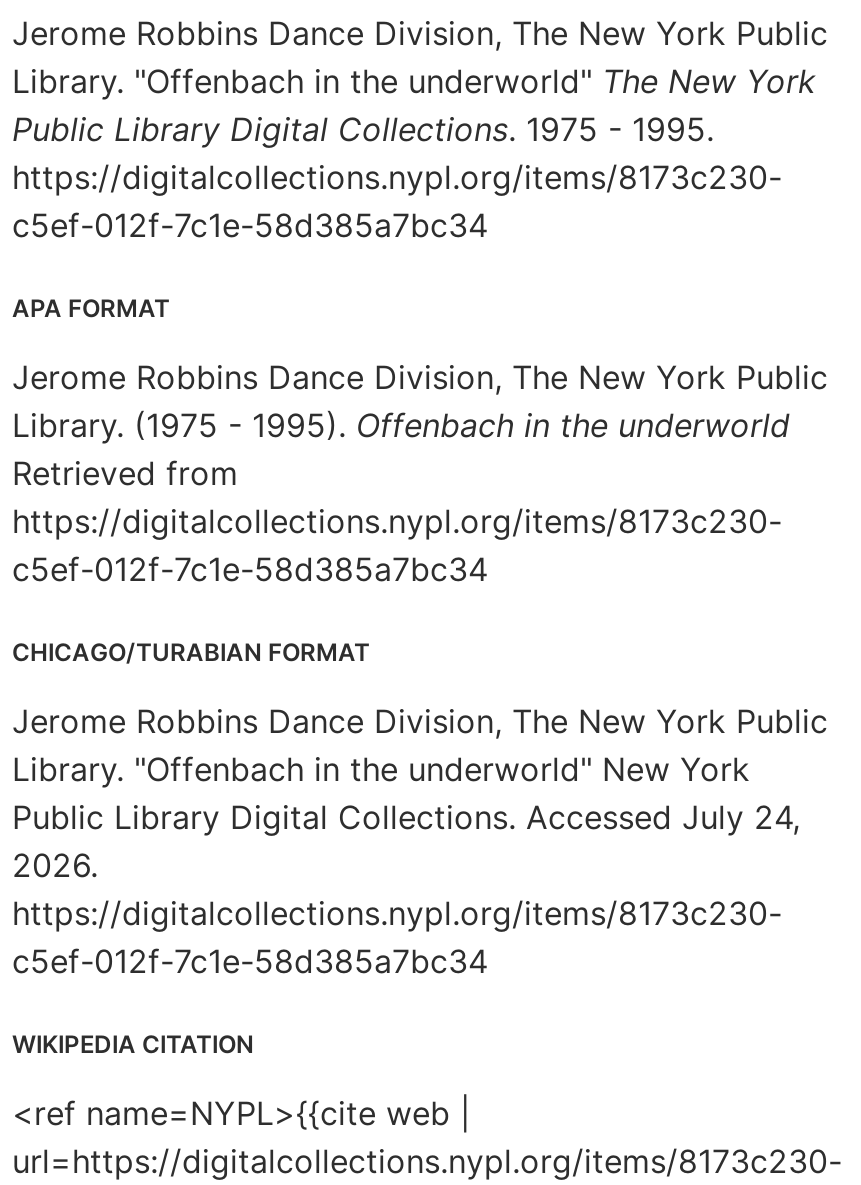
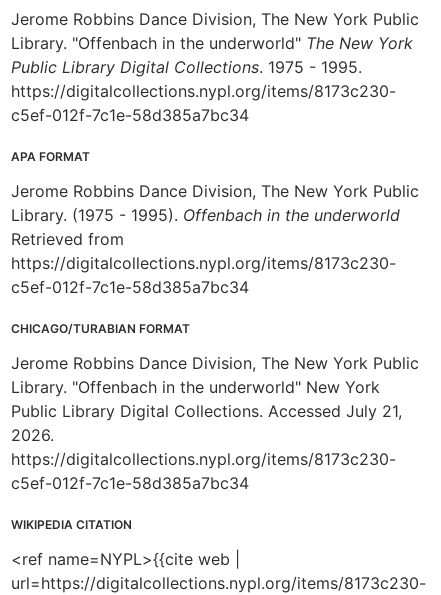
- Public Library Digital Collections. Accessed July 24,
+ Public Library Digital Collections. Accessed July 21,
